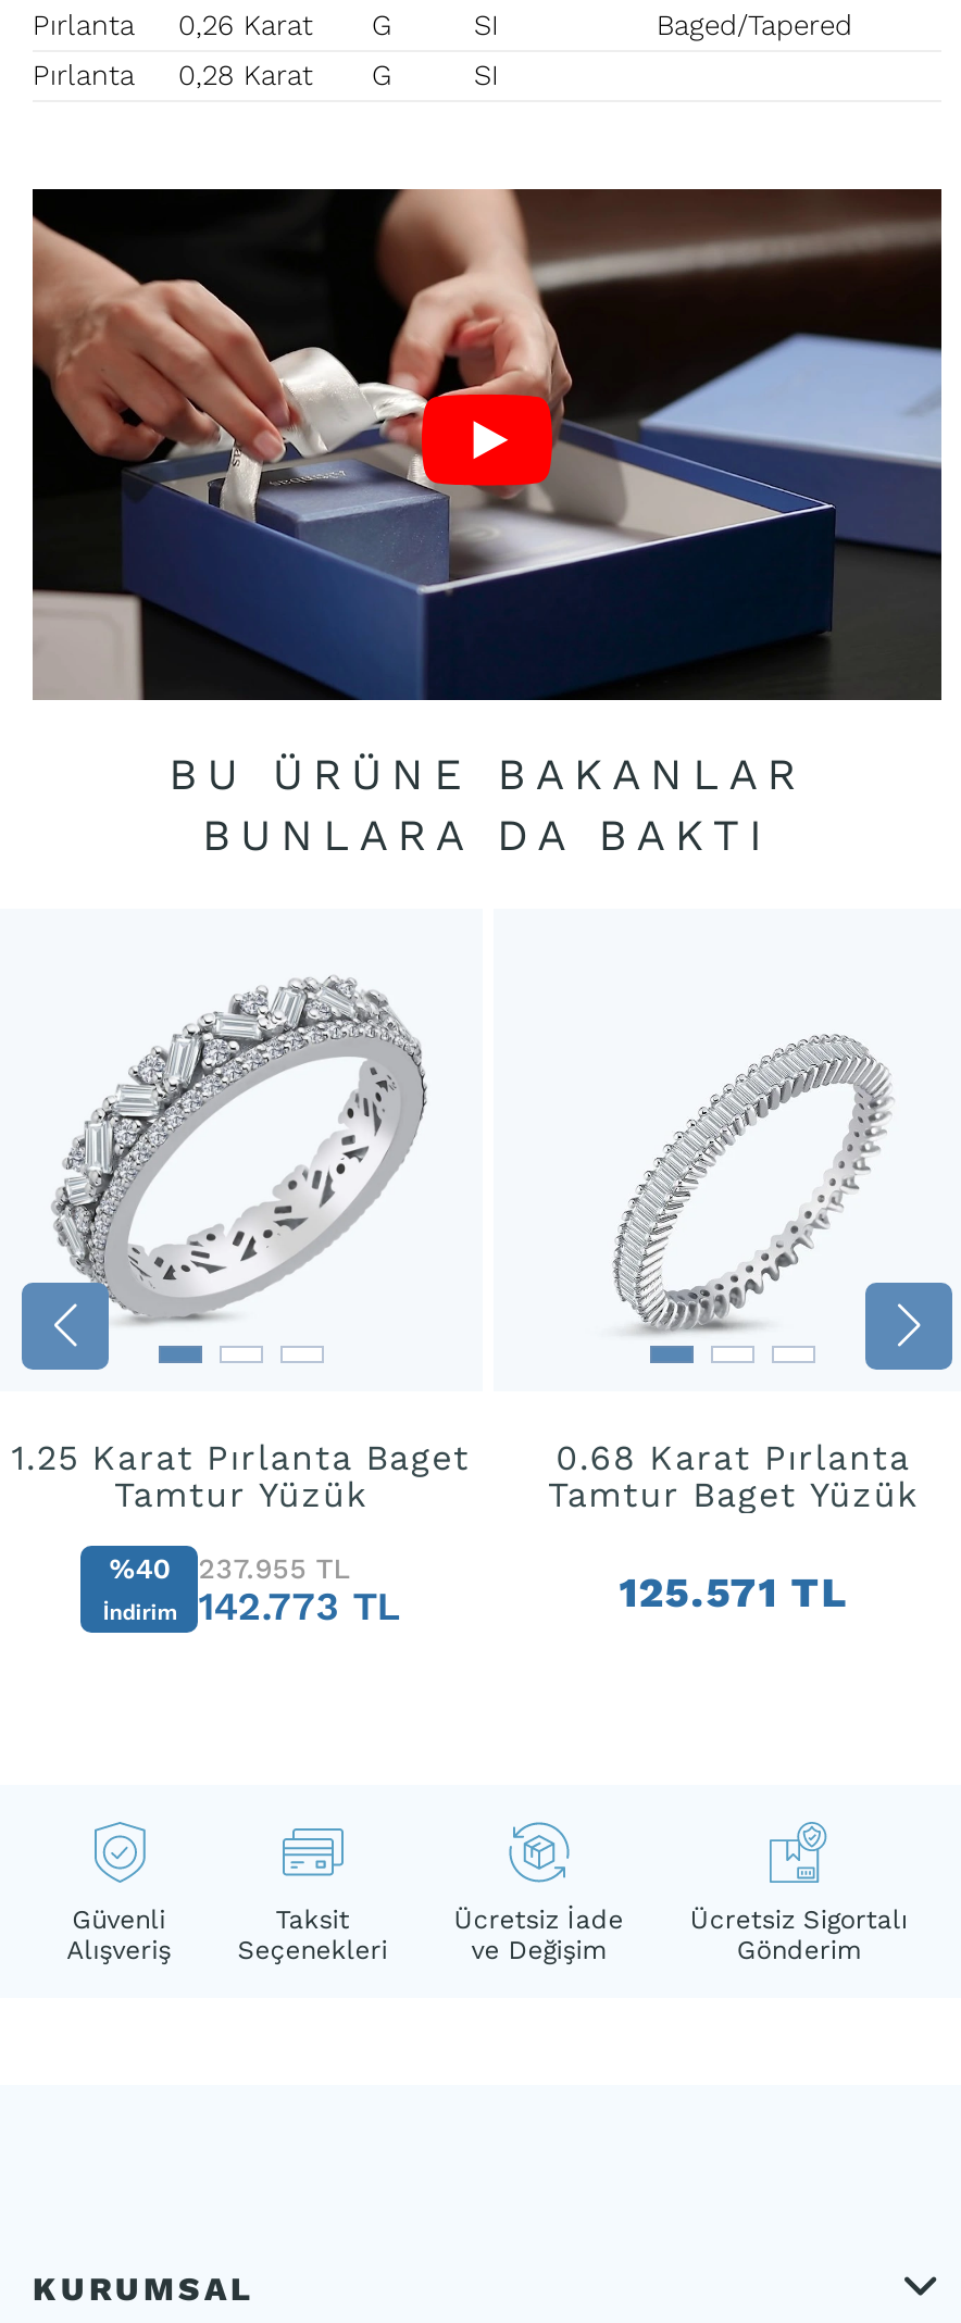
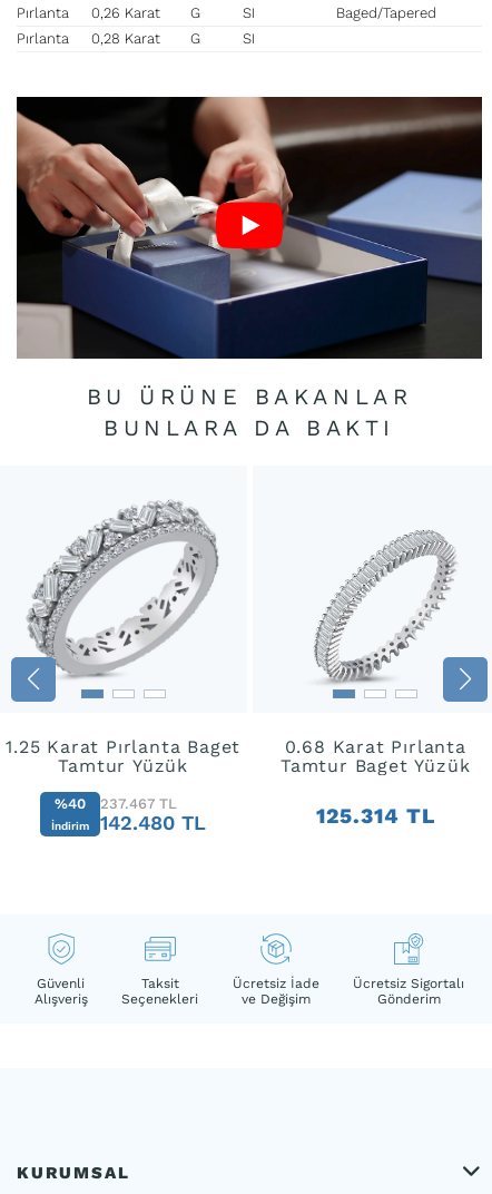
- %40 237.955 TL
+ %40 237.467 TL

- 125.571 TL
+ 125.314 TL

- İndirim 142.773 TL
+ İndirim 142.480 TL
